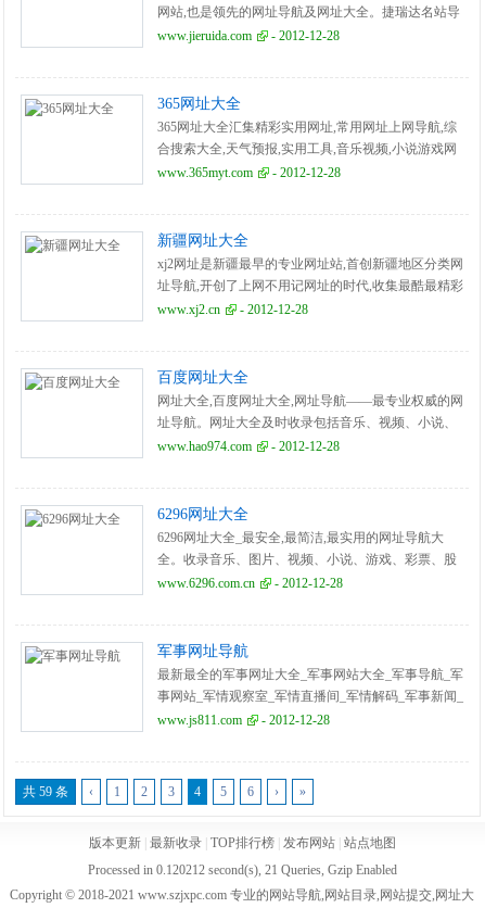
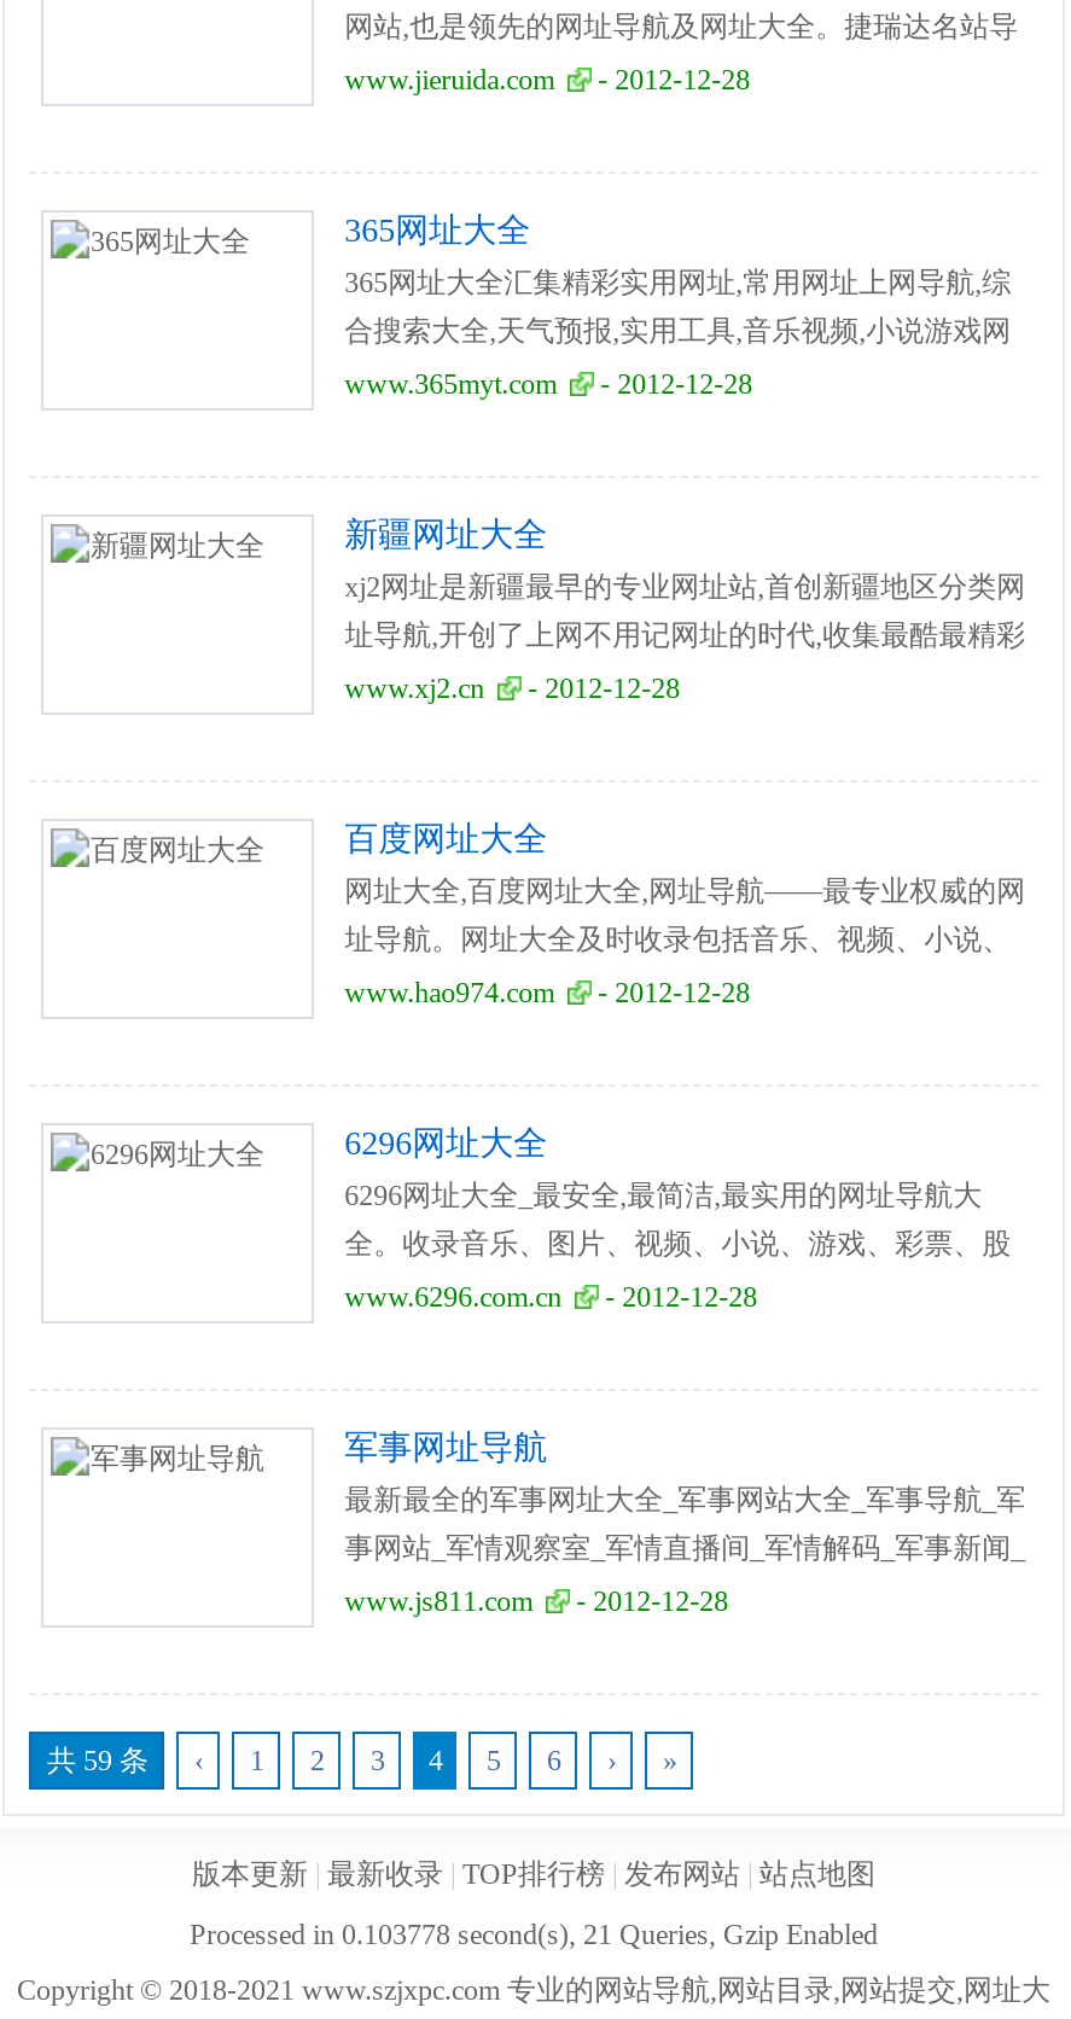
- Processed in 0.120212 second(s), 21 Queries, Gzip Enabled
+ Processed in 0.103778 second(s), 21 Queries, Gzip Enabled
